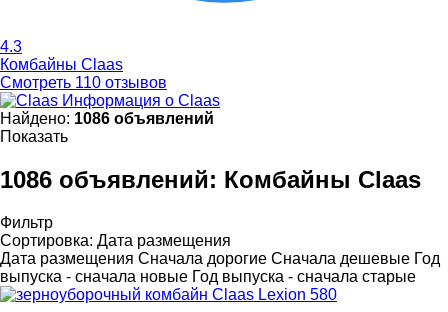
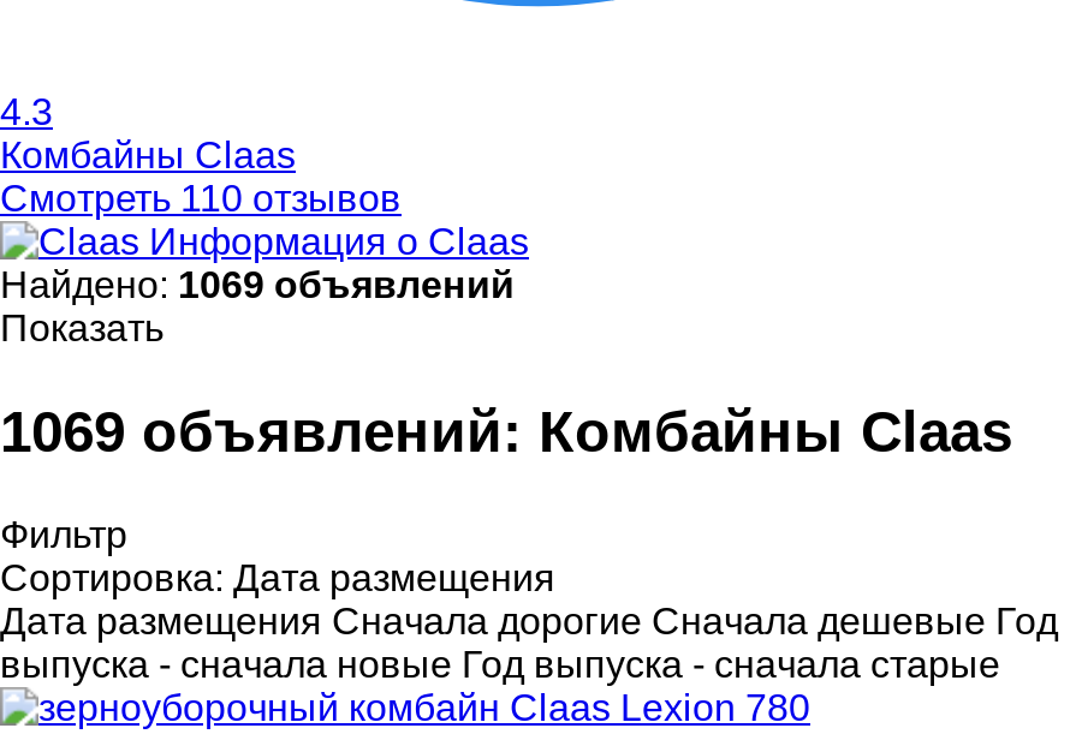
- Найдено: 1086 объявлений
+ Найдено: 1069 объявлений

- 1086 объявлений: Комбайны Claas
+ 1069 объявлений: Комбайны Claas
